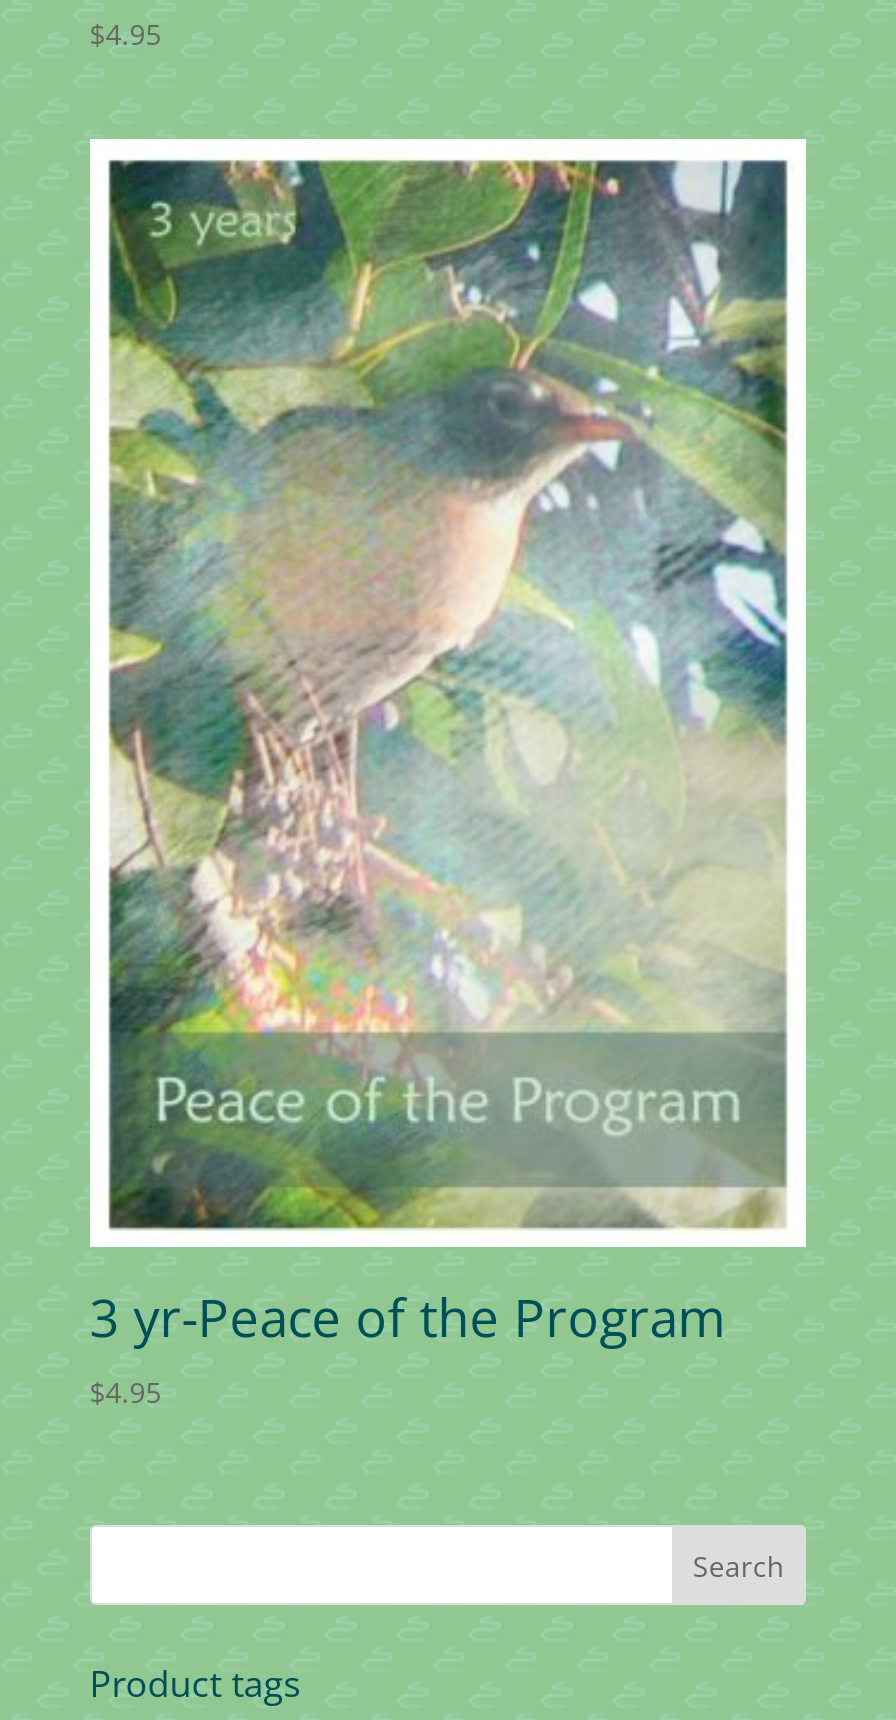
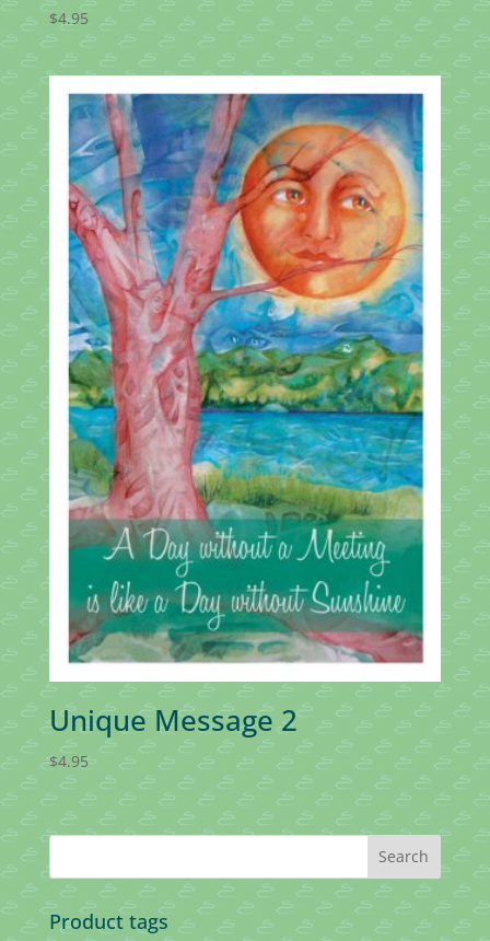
- [image]
- 3 yr-Peace of the Program
+ [image]
+ Unique Message 2
